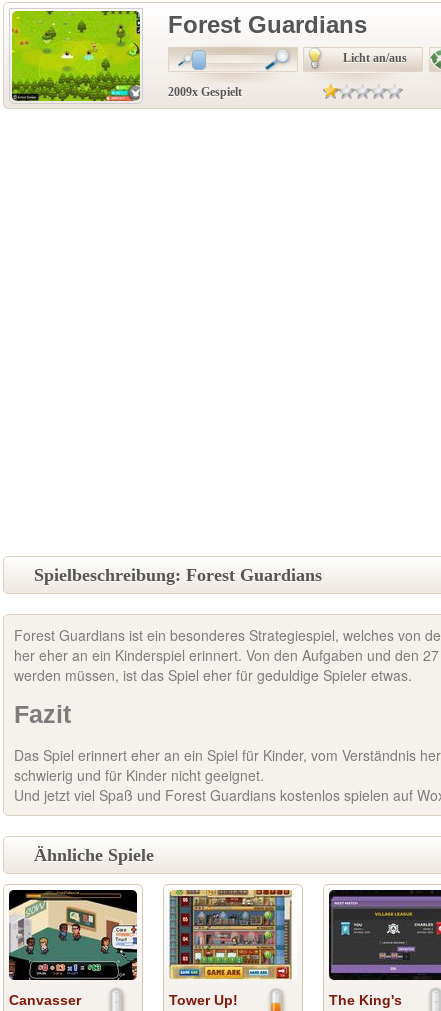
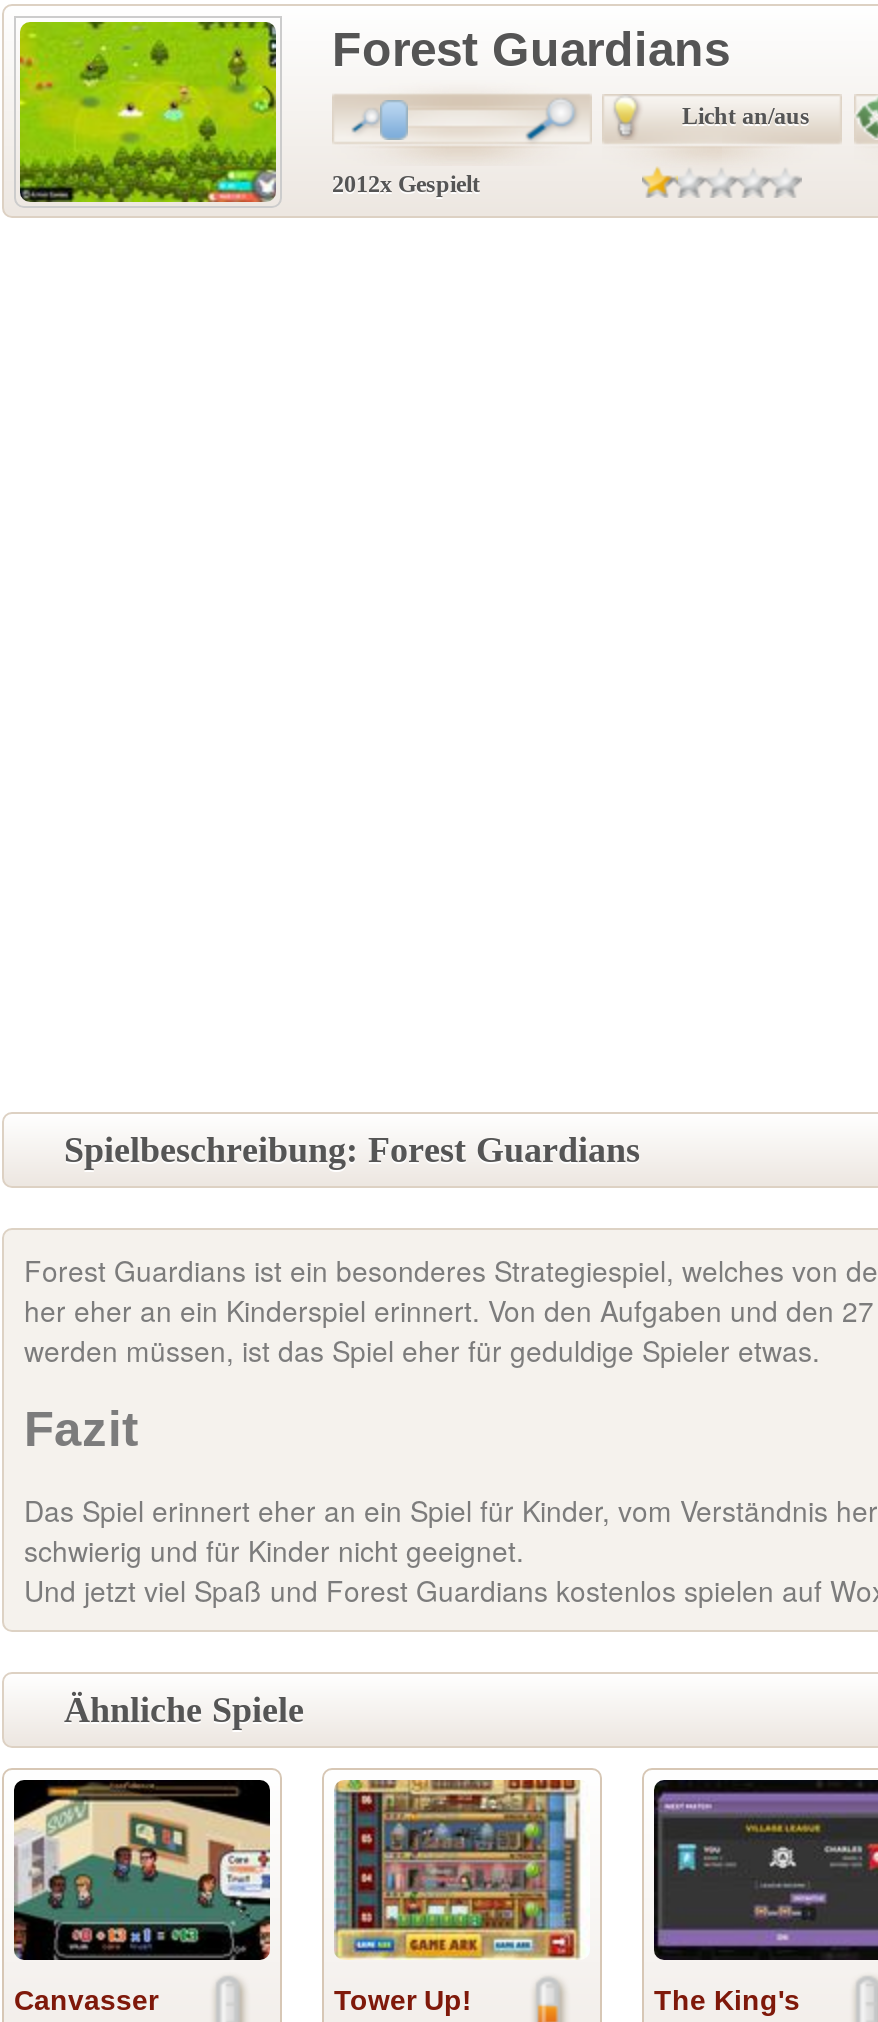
- 2009x Gespielt
+ 2012x Gespielt
